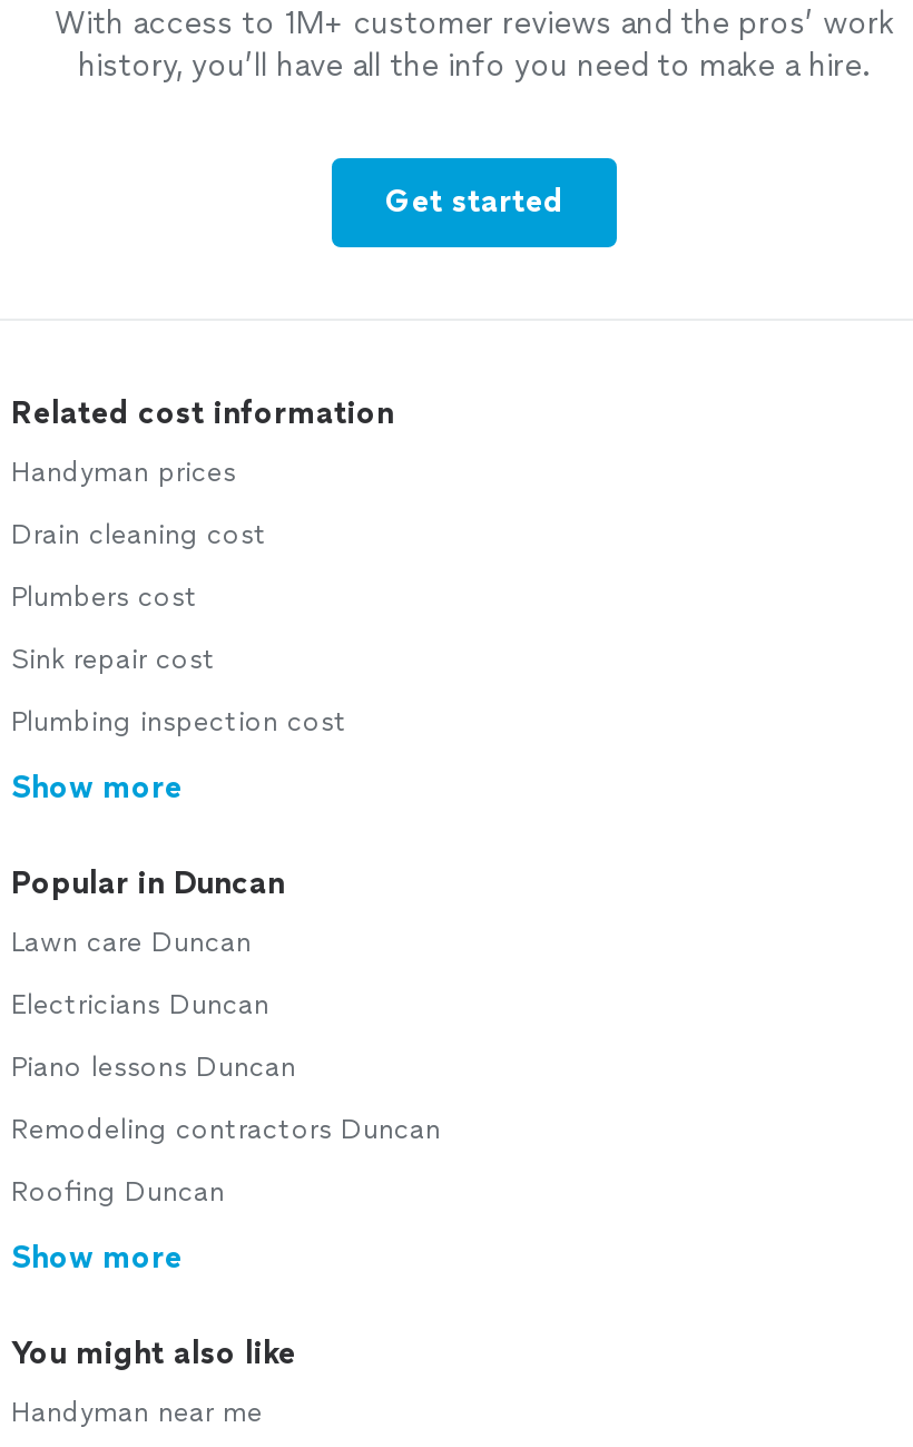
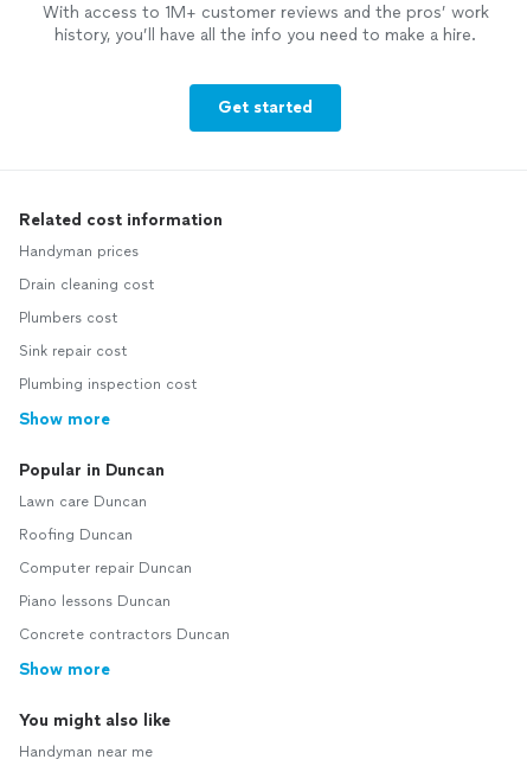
- Electricians Duncan
- Remodeling contractors Duncan

moved down: Piano lessons Duncan

moved up: Roofing Duncan

+ Computer repair Duncan
+ Concrete contractors Duncan
